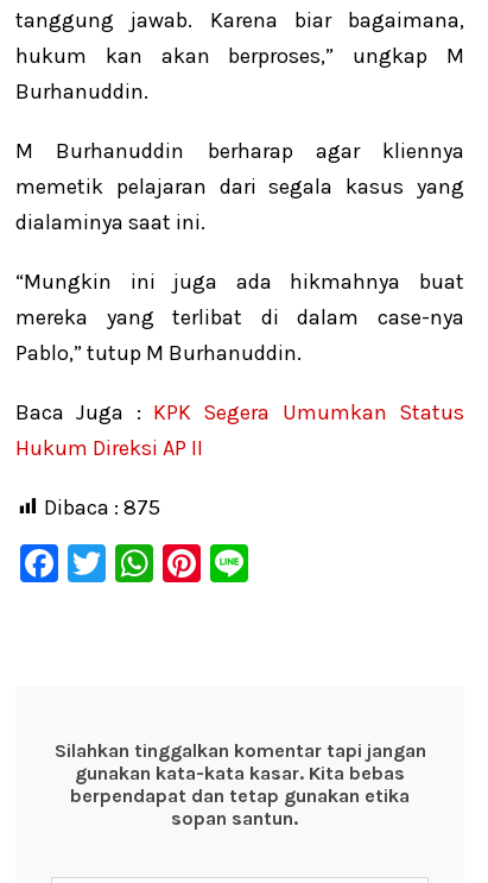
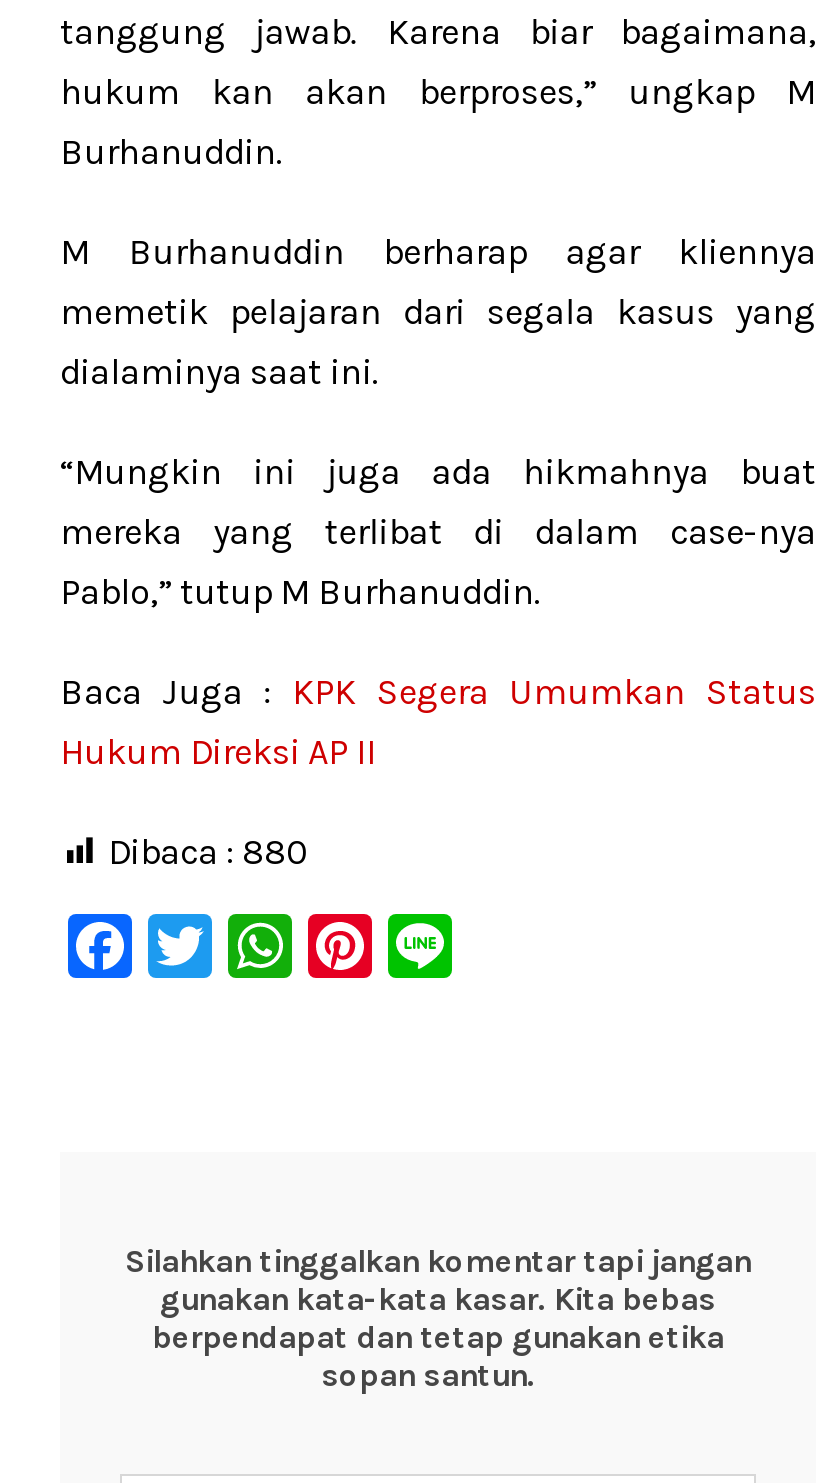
- Dibaca : 875
+ Dibaca : 880
